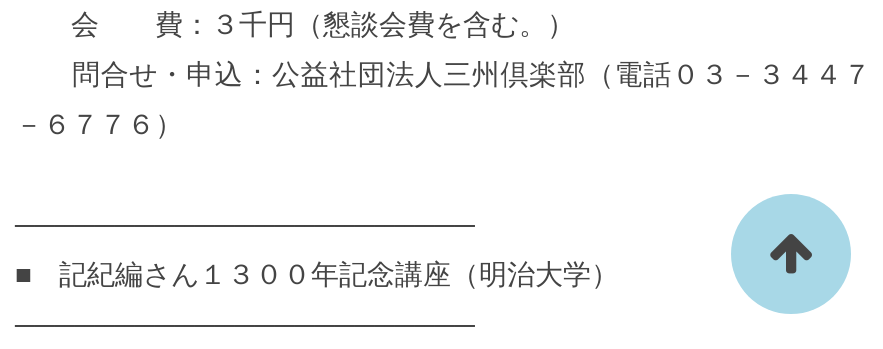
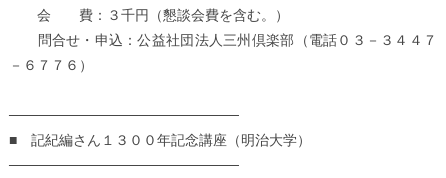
- [image]
